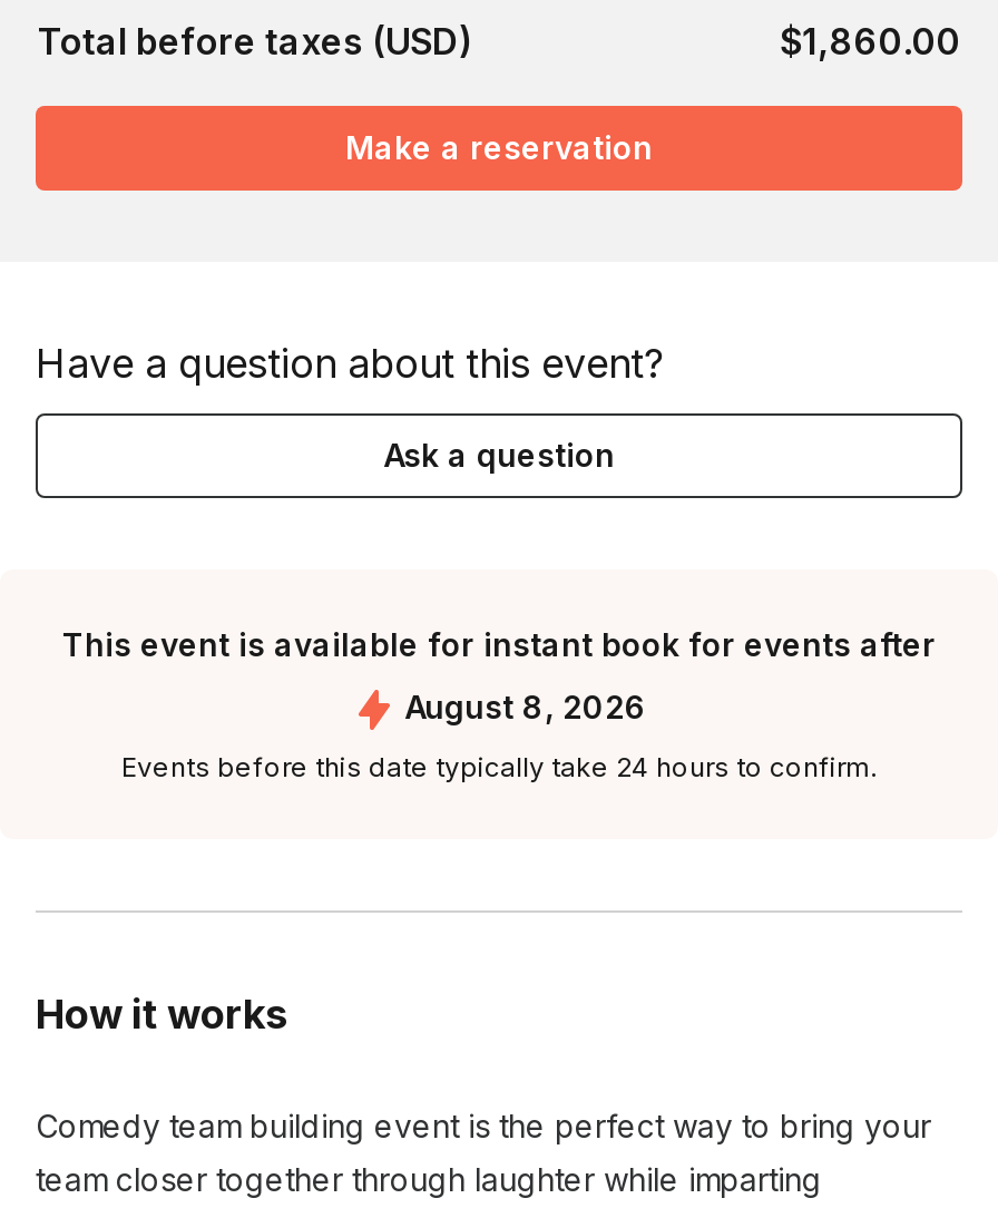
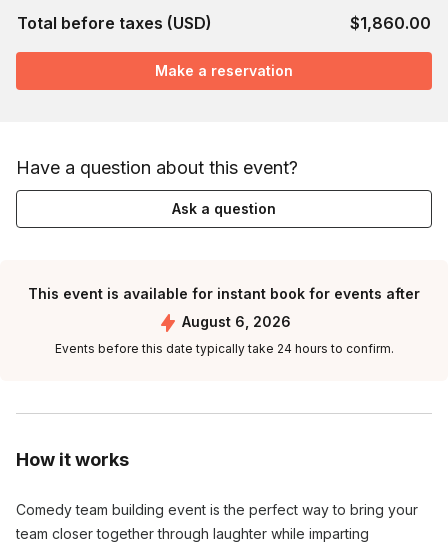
- August 8, 2026
+ August 6, 2026
